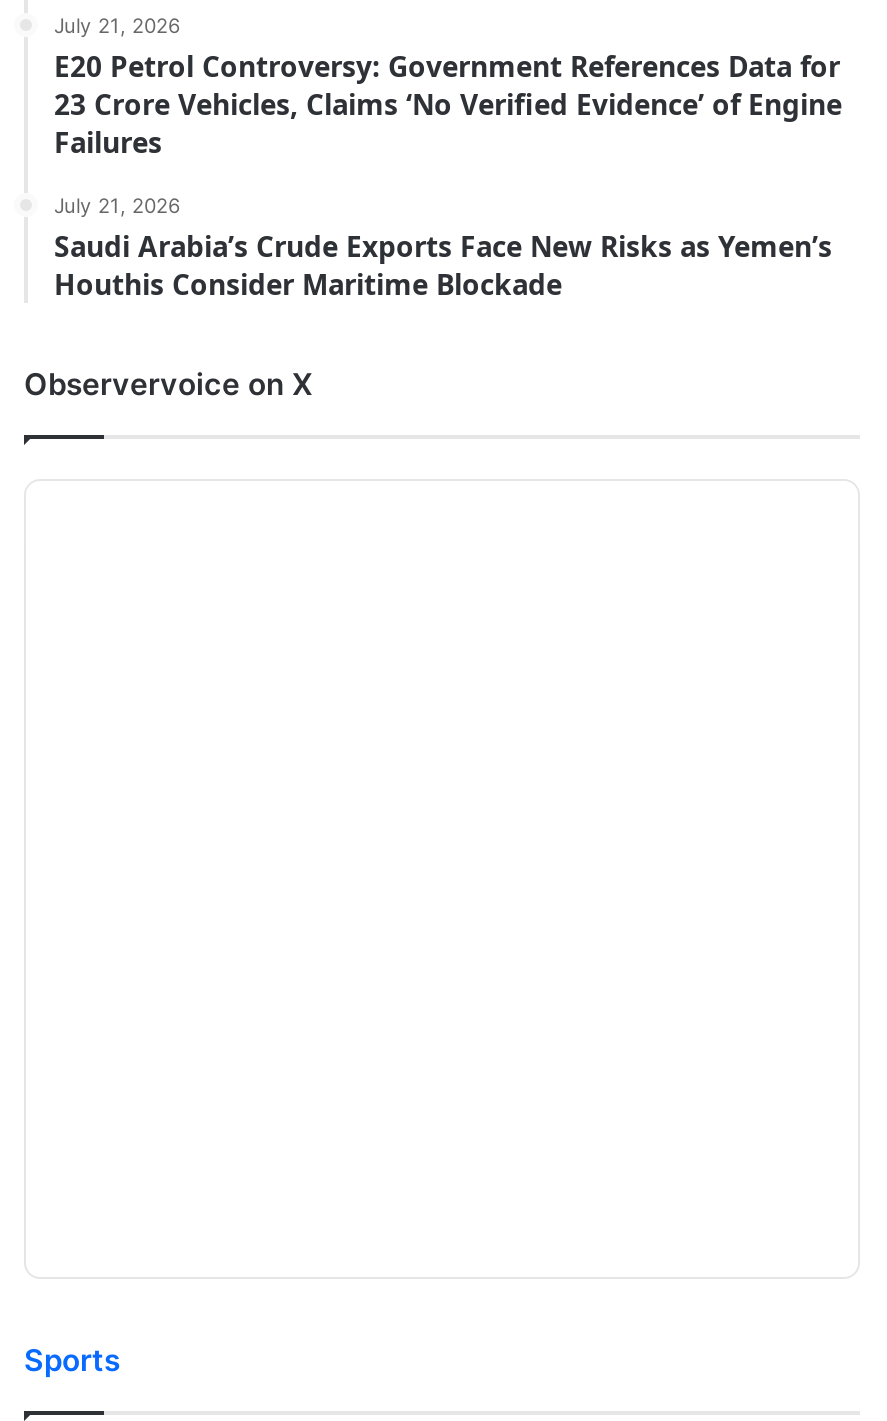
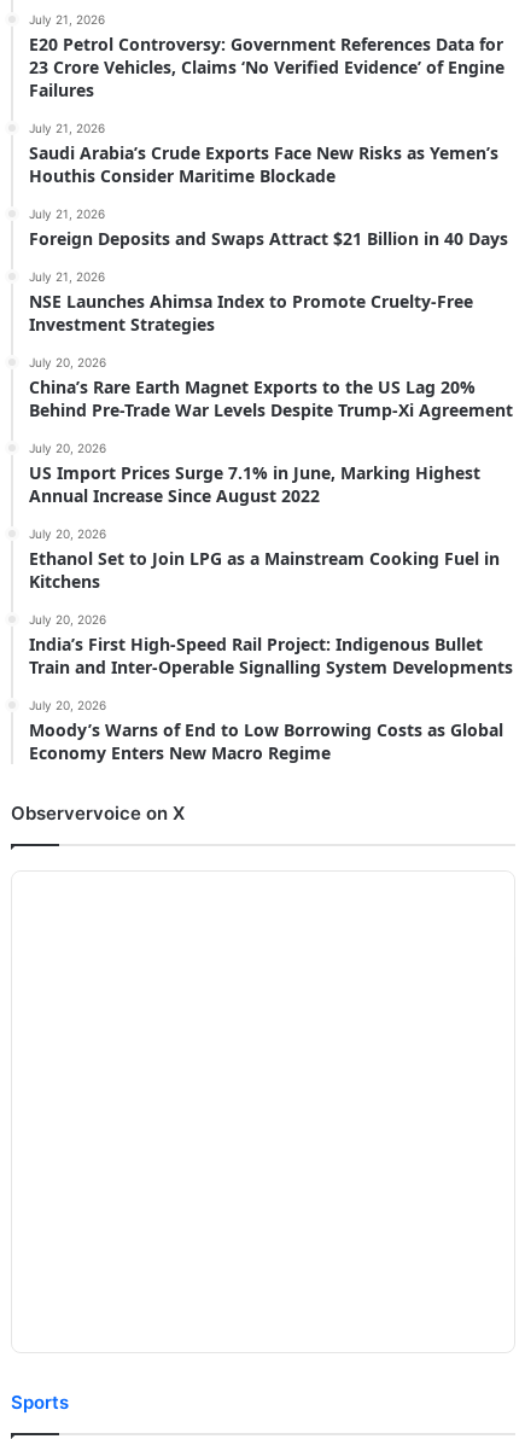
+ July 21, 2026
+ Foreign Deposits and Swaps Attract $21 Billion in 40 Days
+ July 21, 2026
+ NSE Launches Ahimsa Index to Promote Cruelty-Free
+ Investment Strategies
+ July 20, 2026
+ China’s Rare Earth Magnet Exports to the US Lag 20%
+ Behind Pre-Trade War Levels Despite Trump-Xi Agreement
+ July 20, 2026
+ US Import Prices Surge 7.1% in June, Marking Highest
+ Annual Increase Since August 2022
+ July 20, 2026
+ Ethanol Set to Join LPG as a Mainstream Cooking Fuel in
+ Kitchens
+ July 20, 2026
+ India’s First High-Speed Rail Project: Indigenous Bullet
+ Train and Inter-Operable Signalling System Developments
+ July 20, 2026
+ Moody’s Warns of End to Low Borrowing Costs as Global
+ Economy Enters New Macro Regime
